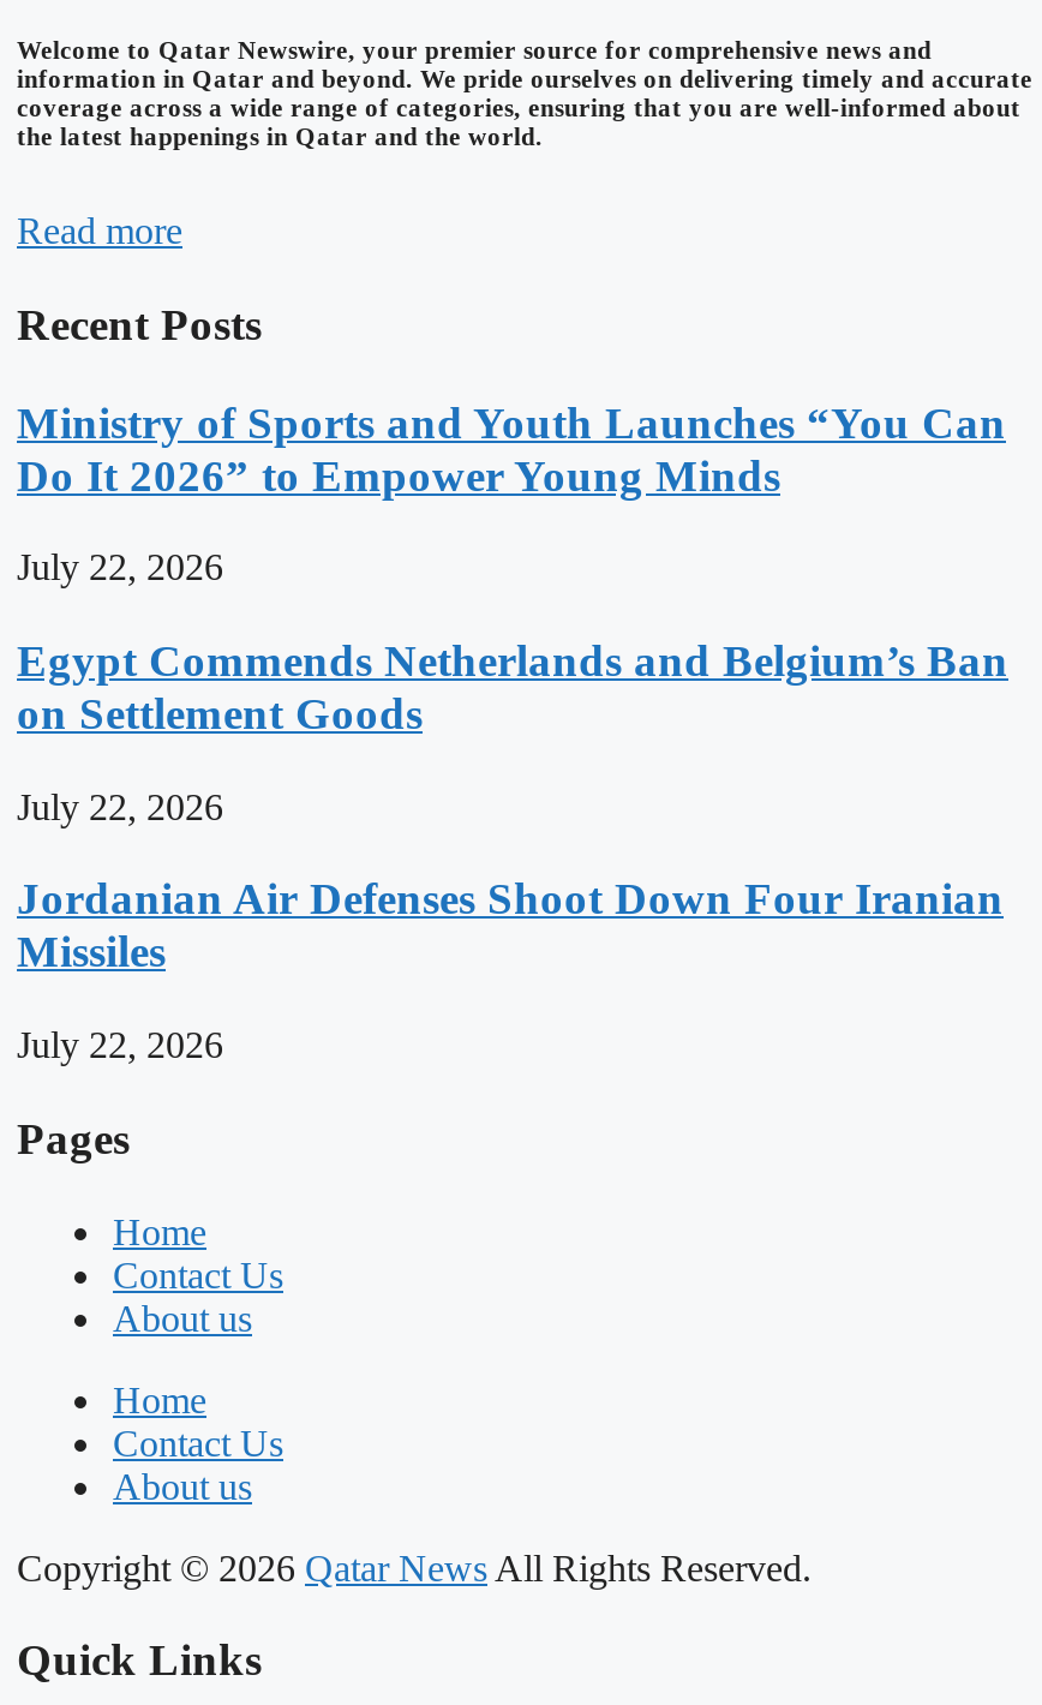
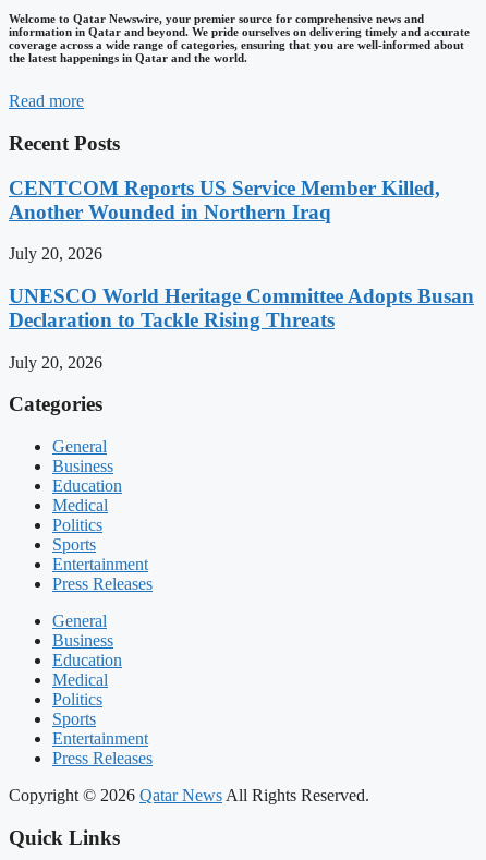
- Ministry of Sports and Youth Launches “You Can
- Do It 2026” to Empower Young Minds
- July 22, 2026
- Egypt Commends Netherlands and Belgium’s Ban
- on Settlement Goods
- July 22, 2026
- Jordanian Air Defenses Shoot Down Four Iranian
- Missiles
- July 22, 2026
- Pages
- Home
- Contact Us
- About us
- Home
- Contact Us
- About us
+ CENTCOM Reports US Service Member Killed,
+ Another Wounded in Northern Iraq
+ July 20, 2026
+ UNESCO World Heritage Committee Adopts Busan
+ Declaration to Tackle Rising Threats
+ July 20, 2026
+ Categories
+ General
+ Business
+ Education
+ Medical
+ Politics
+ Sports
+ Entertainment
+ Press Releases
+ General
+ Business
+ Education
+ Medical
+ Politics
+ Sports
+ Entertainment
+ Press Releases
